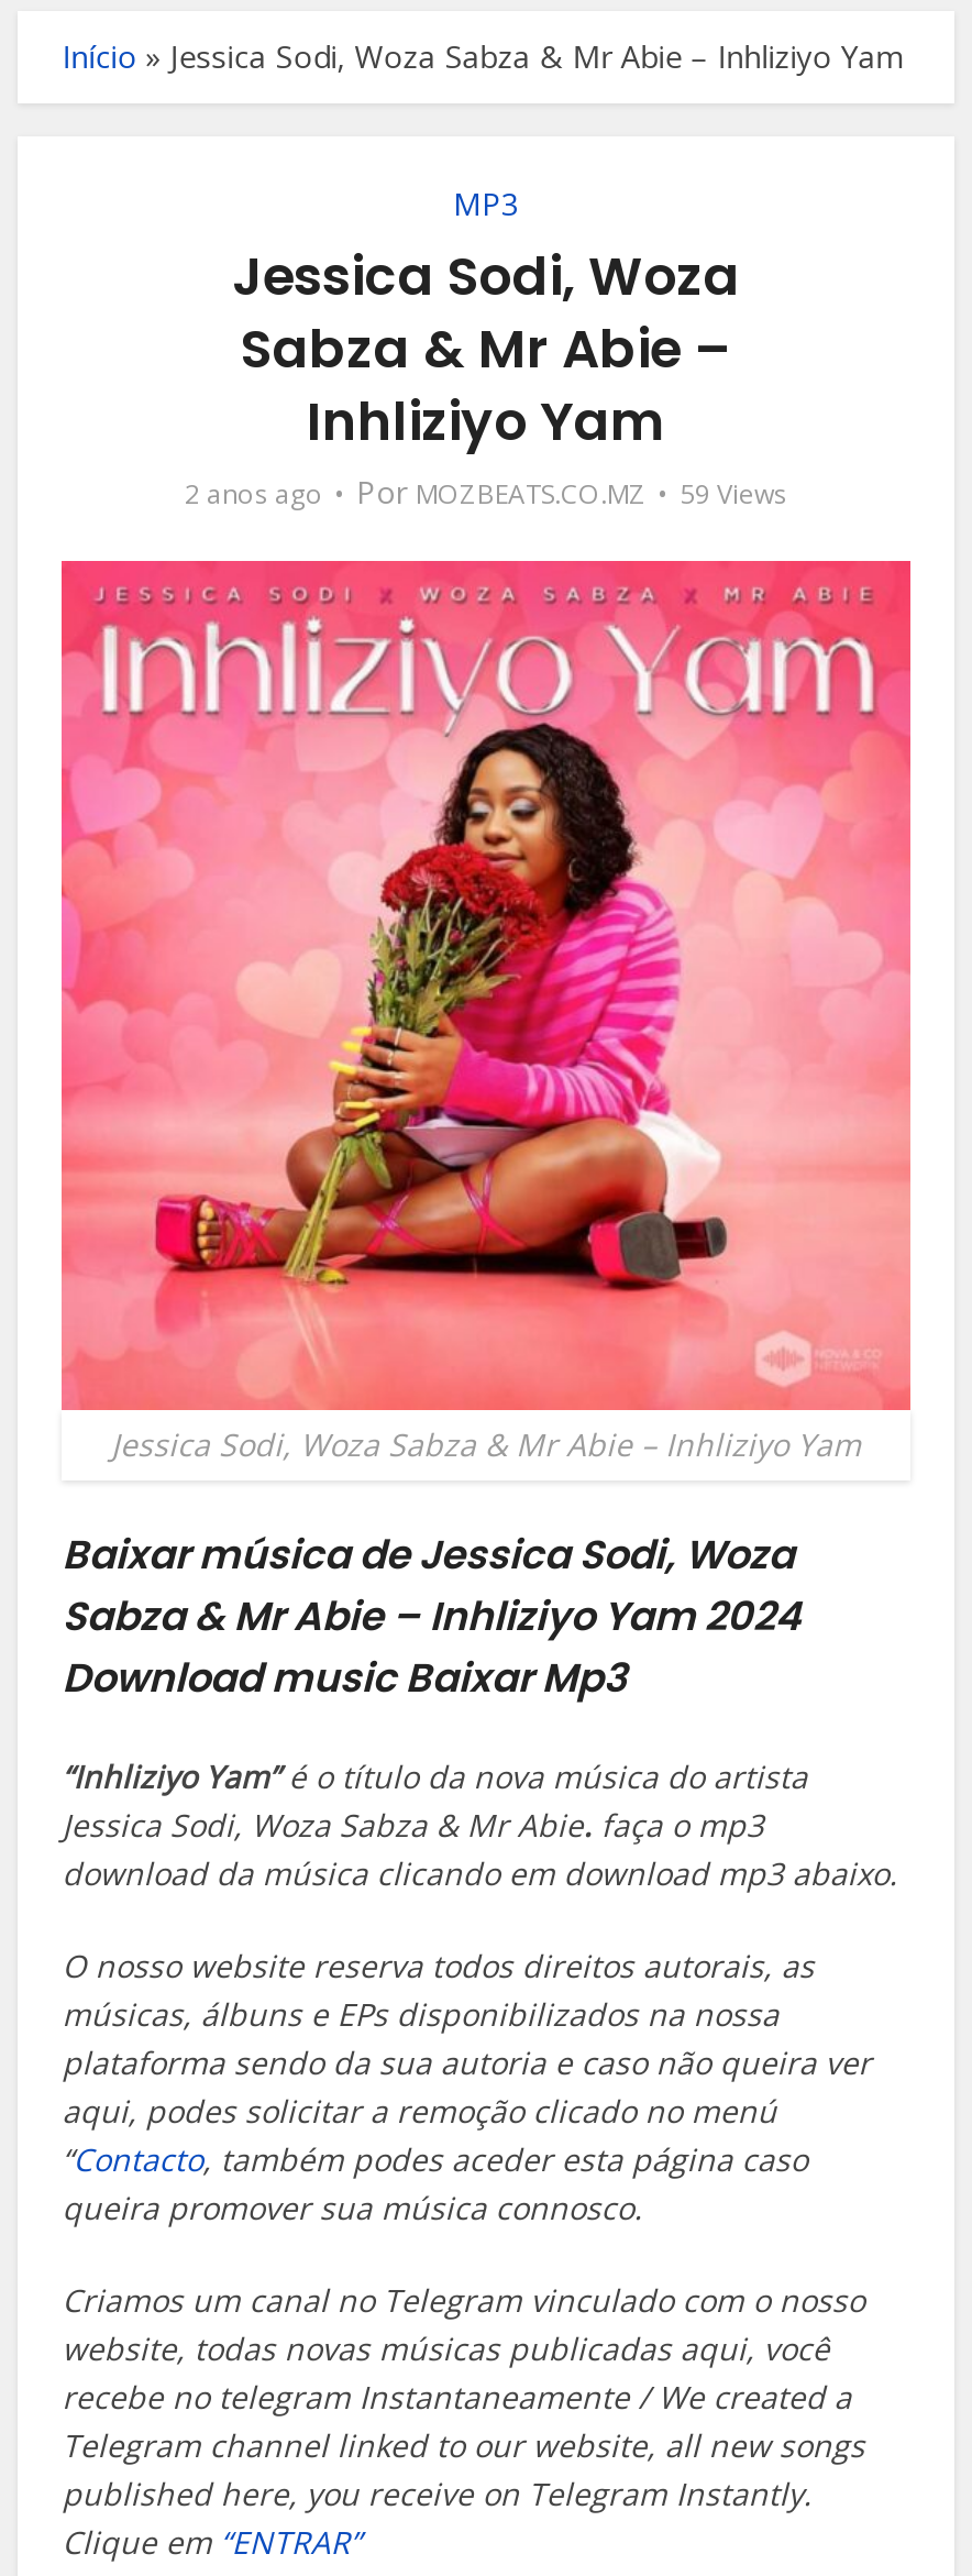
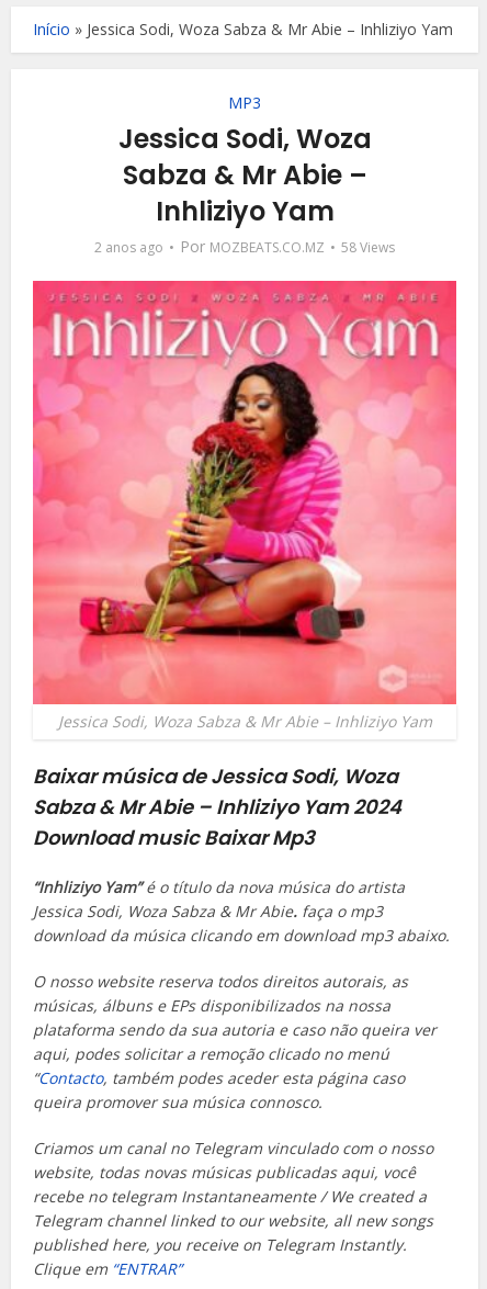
- 2 anos ago Por MOZBEATS.CO.MZ 59 Views
+ 2 anos ago Por MOZBEATS.CO.MZ 58 Views
